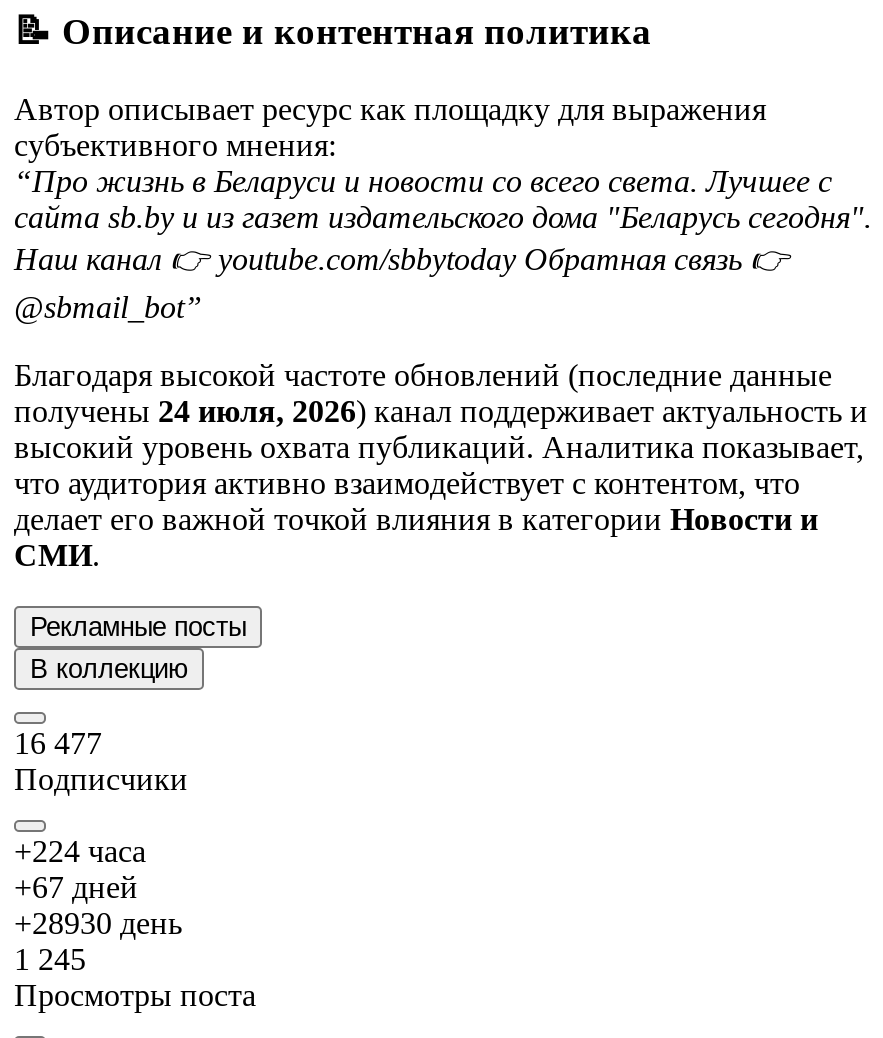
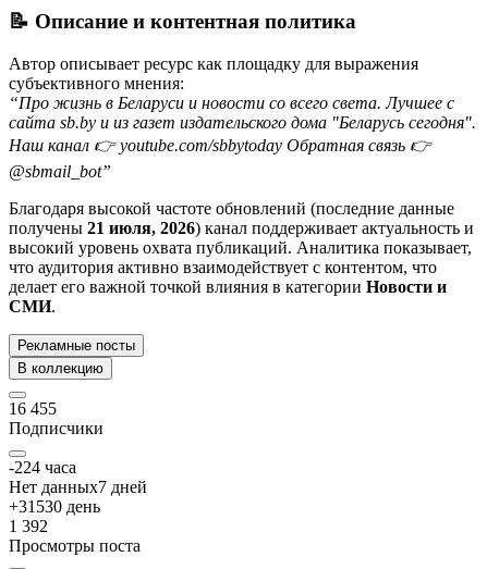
- получены 24 июля, 2026) канал поддерживает актуальность и
+ получены 21 июля, 2026) канал поддерживает актуальность и

- 16 477
+ 16 455

- +224 часа
- +67 дней
- +28930 день
- 1 245
+ -224 часа
+ Нет данных7 дней
+ +31530 день
+ 1 392
